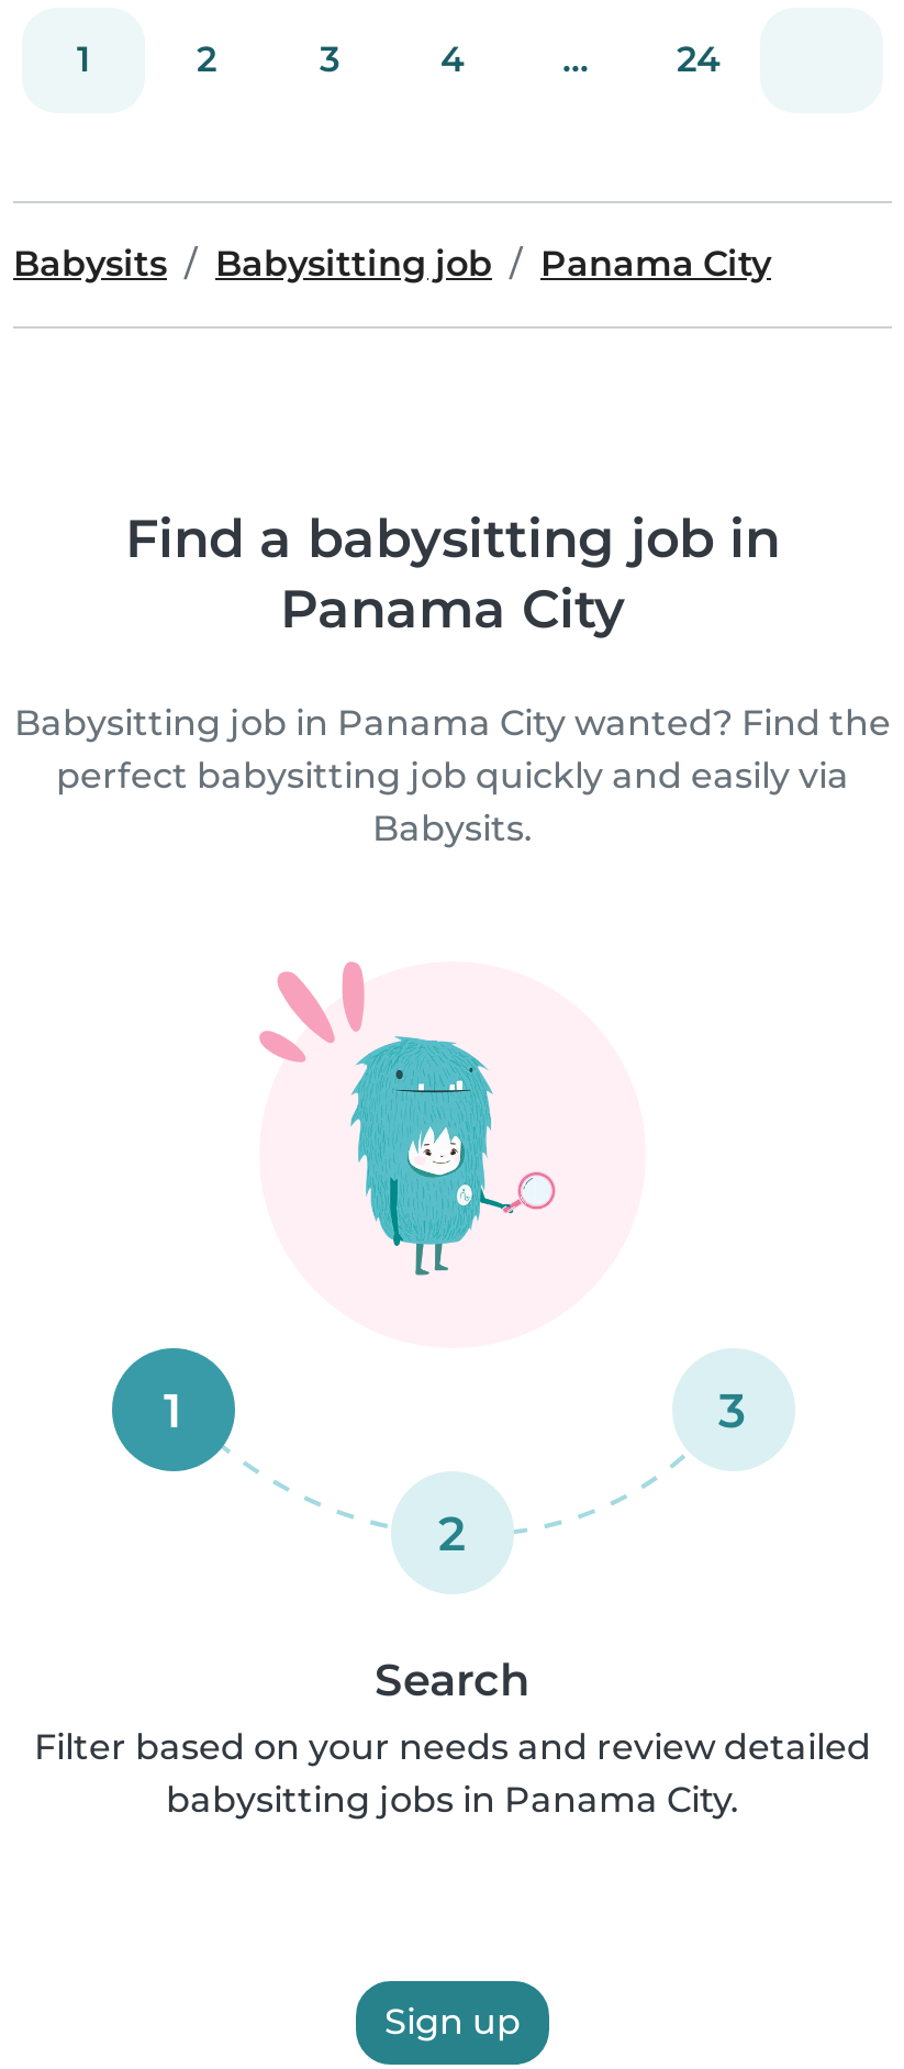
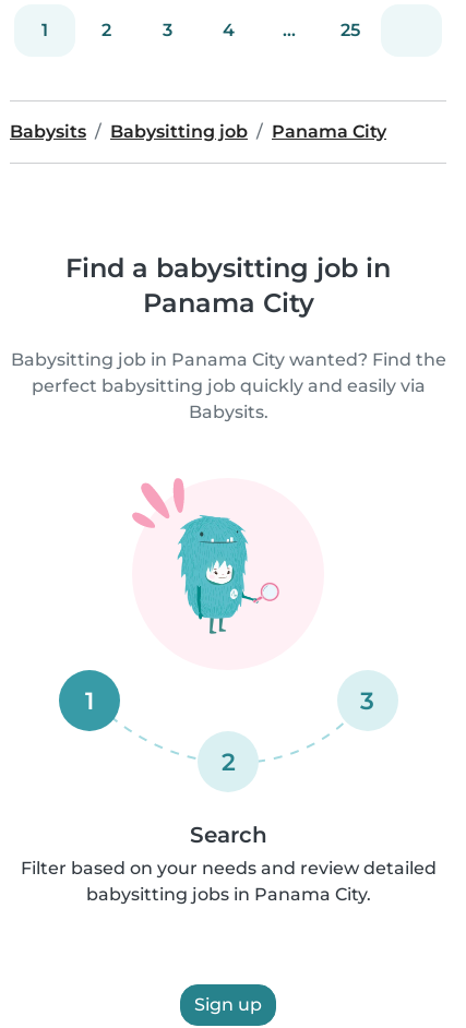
- 24
+ 25
